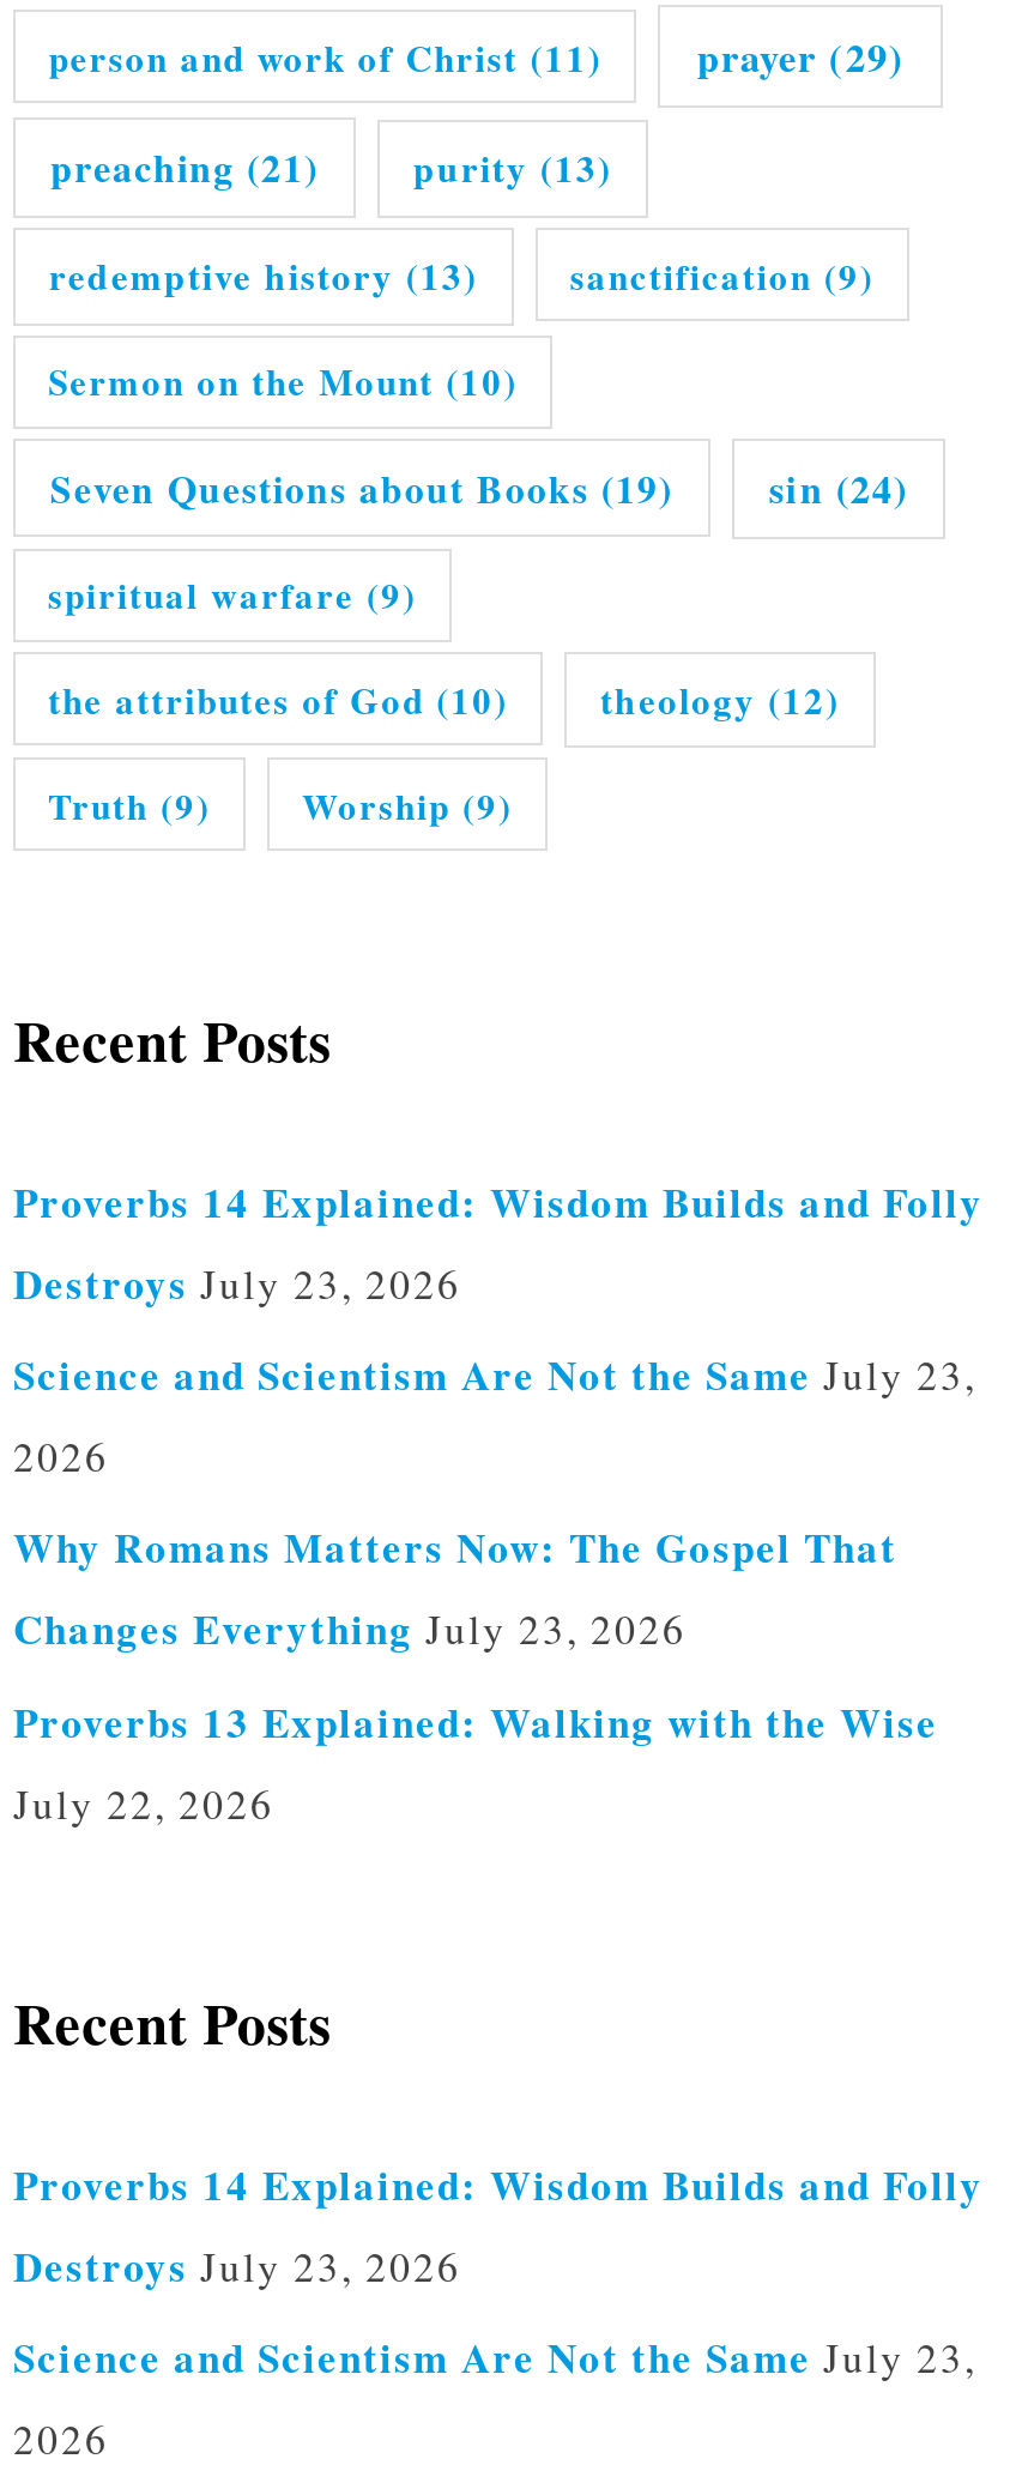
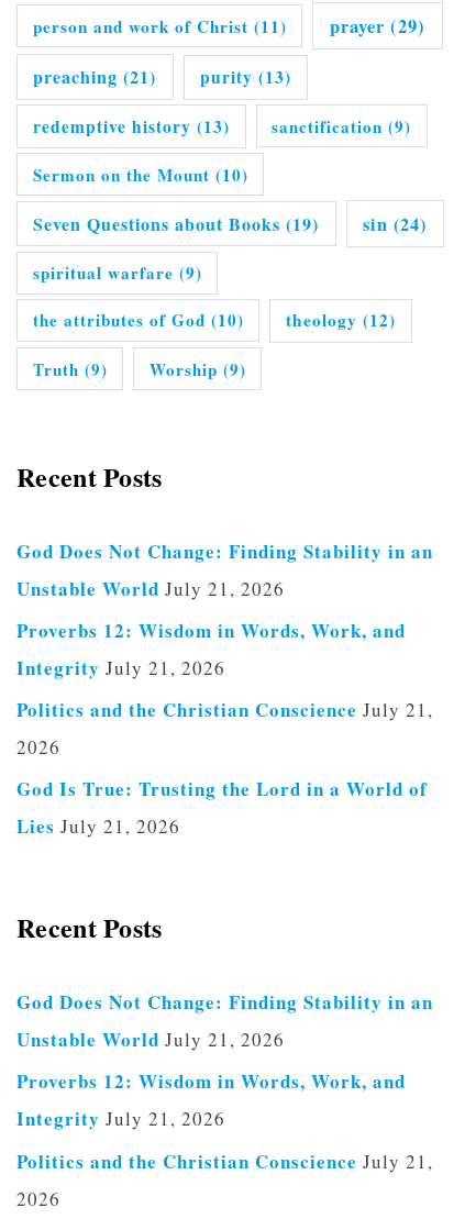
- Proverbs 14 Explained: Wisdom Builds and Folly
- Destroys July 23, 2026
- Science and Scientism Are Not the Same July 23,
+ God Does Not Change: Finding Stability in an
+ Unstable World July 21, 2026
+ Proverbs 12: Wisdom in Words, Work, and
+ Integrity July 21, 2026
+ Politics and the Christian Conscience July 21,

- Why Romans Matters Now: The Gospel That
- Changes Everything July 23, 2026
- Proverbs 13 Explained: Walking with the Wise
- July 22, 2026
+ God Is True: Trusting the Lord in a World of
+ Lies July 21, 2026

- Proverbs 14 Explained: Wisdom Builds and Folly
- Destroys July 23, 2026
- Science and Scientism Are Not the Same July 23,
+ God Does Not Change: Finding Stability in an
+ Unstable World July 21, 2026
+ Proverbs 12: Wisdom in Words, Work, and
+ Integrity July 21, 2026
+ Politics and the Christian Conscience July 21,
